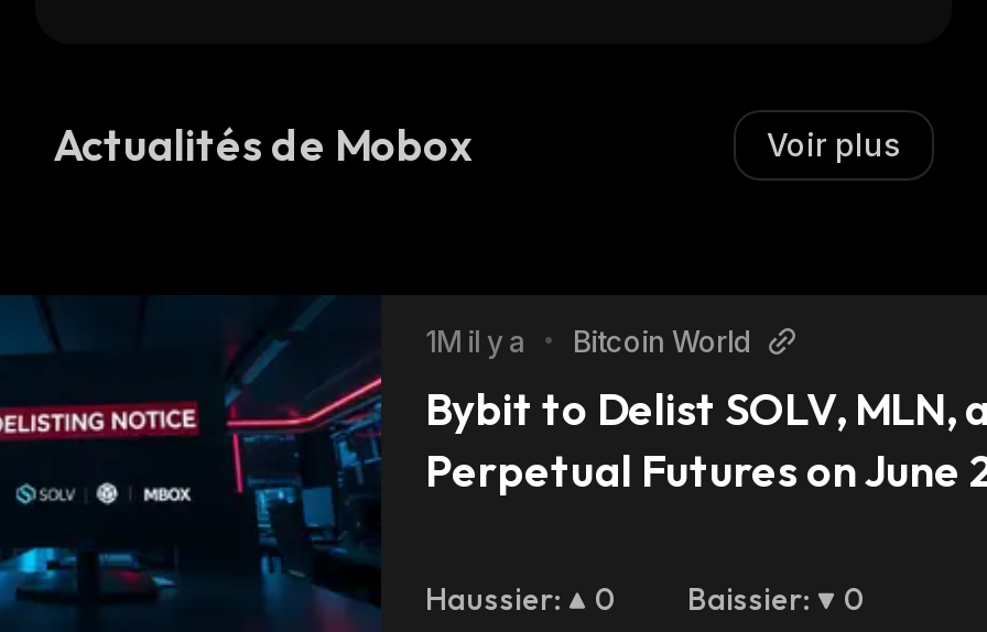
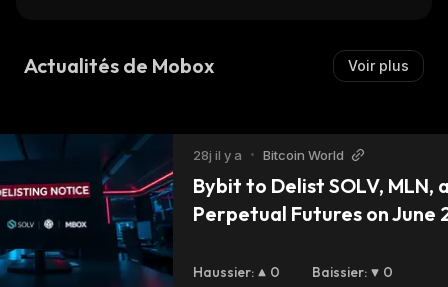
- 1M il y a • Bitcoin World
+ 28j il y a • Bitcoin World
